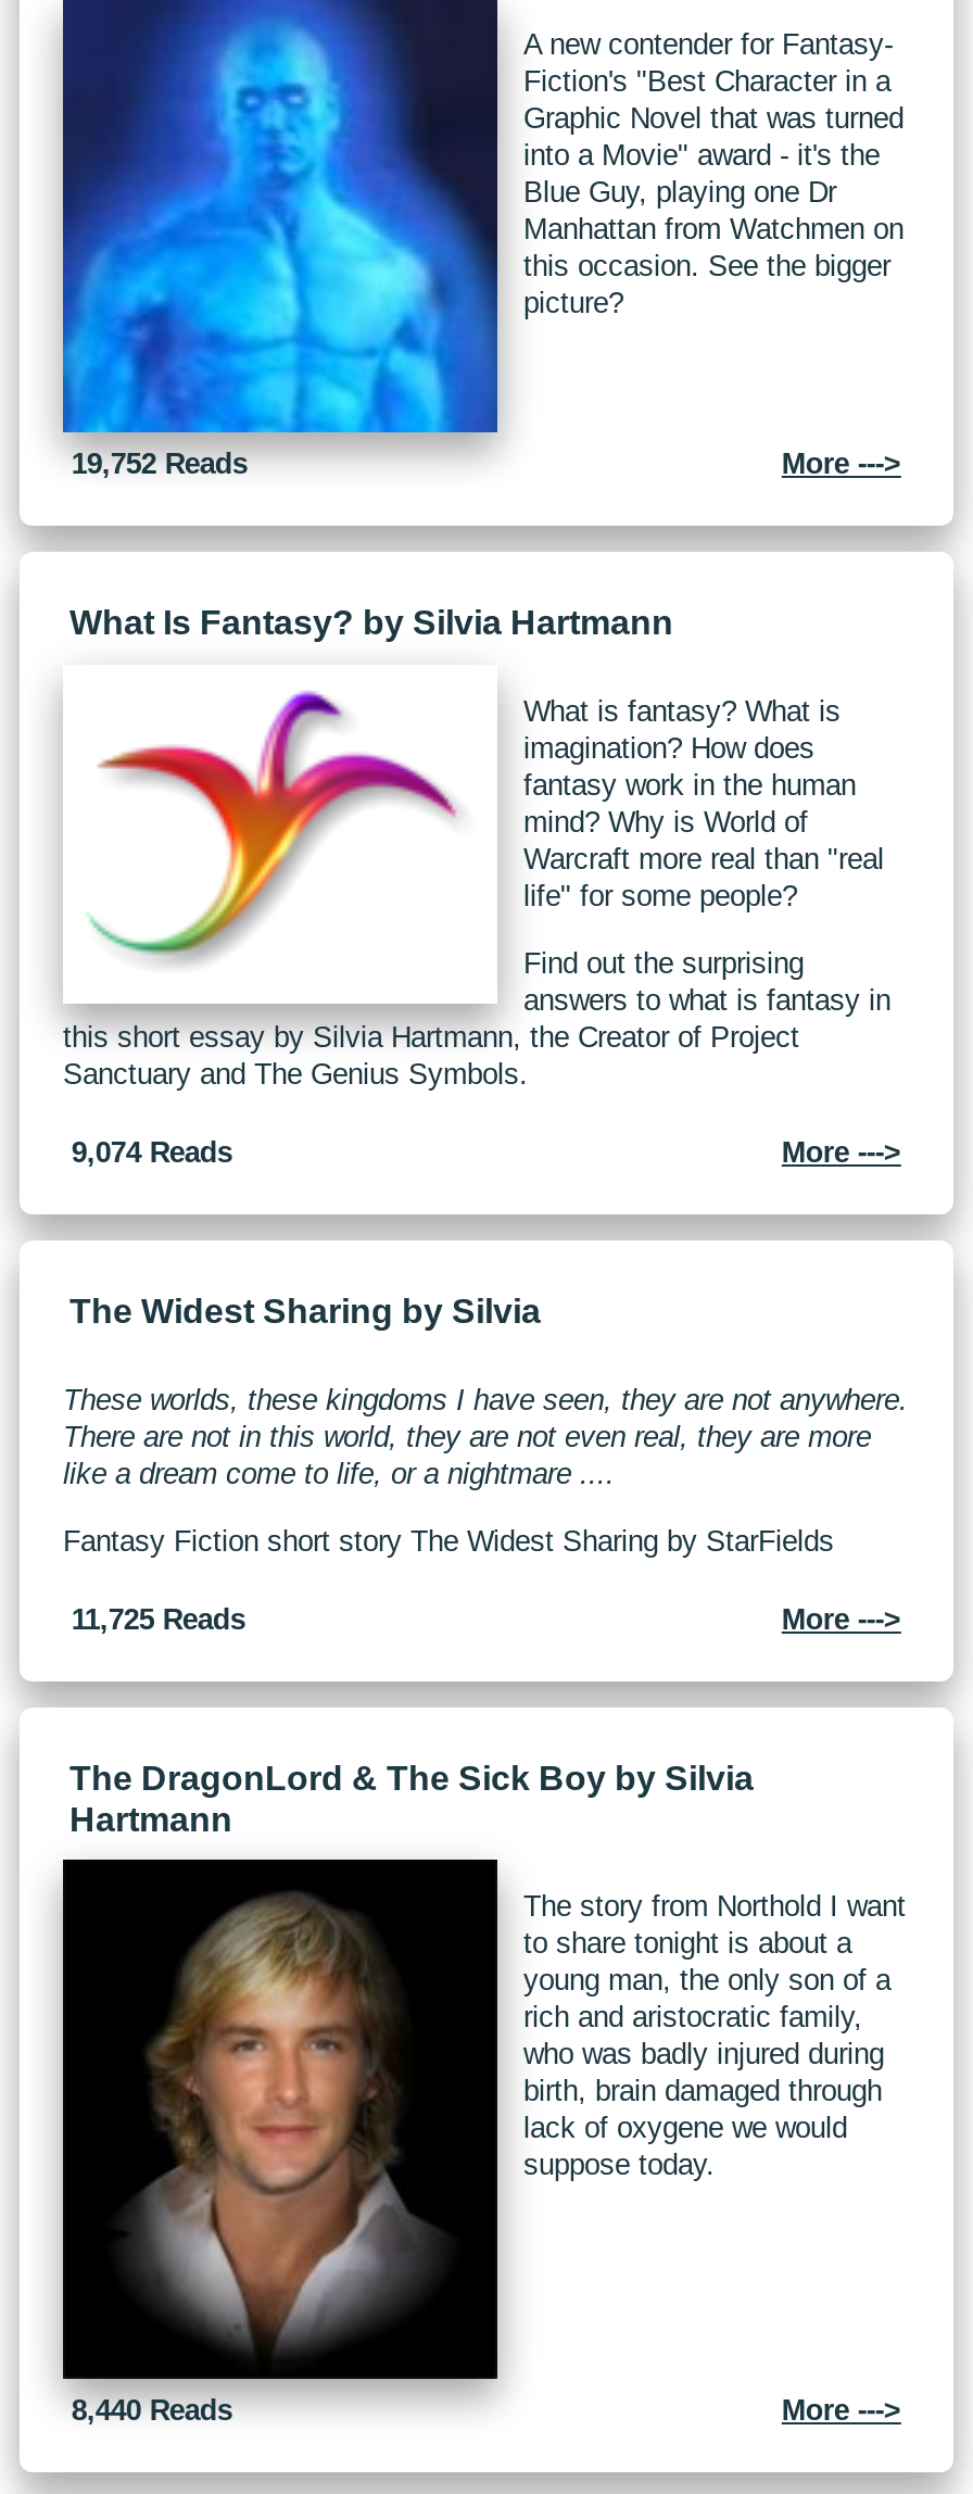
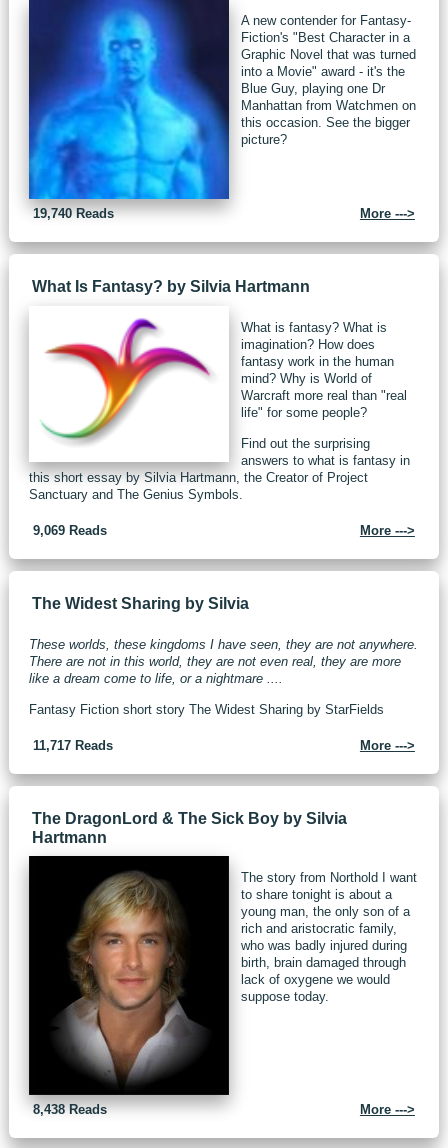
- 19,752 Reads
+ 19,740 Reads

- 9,074 Reads
+ 9,069 Reads

- 11,725 Reads
+ 11,717 Reads

- 8,440 Reads
+ 8,438 Reads
